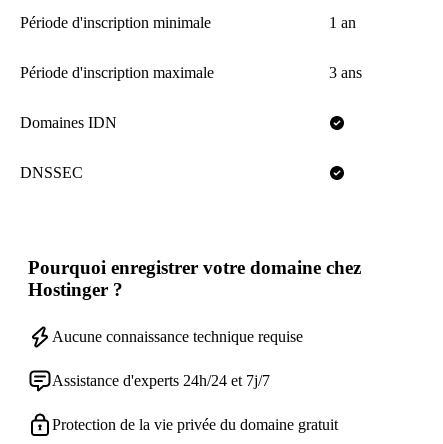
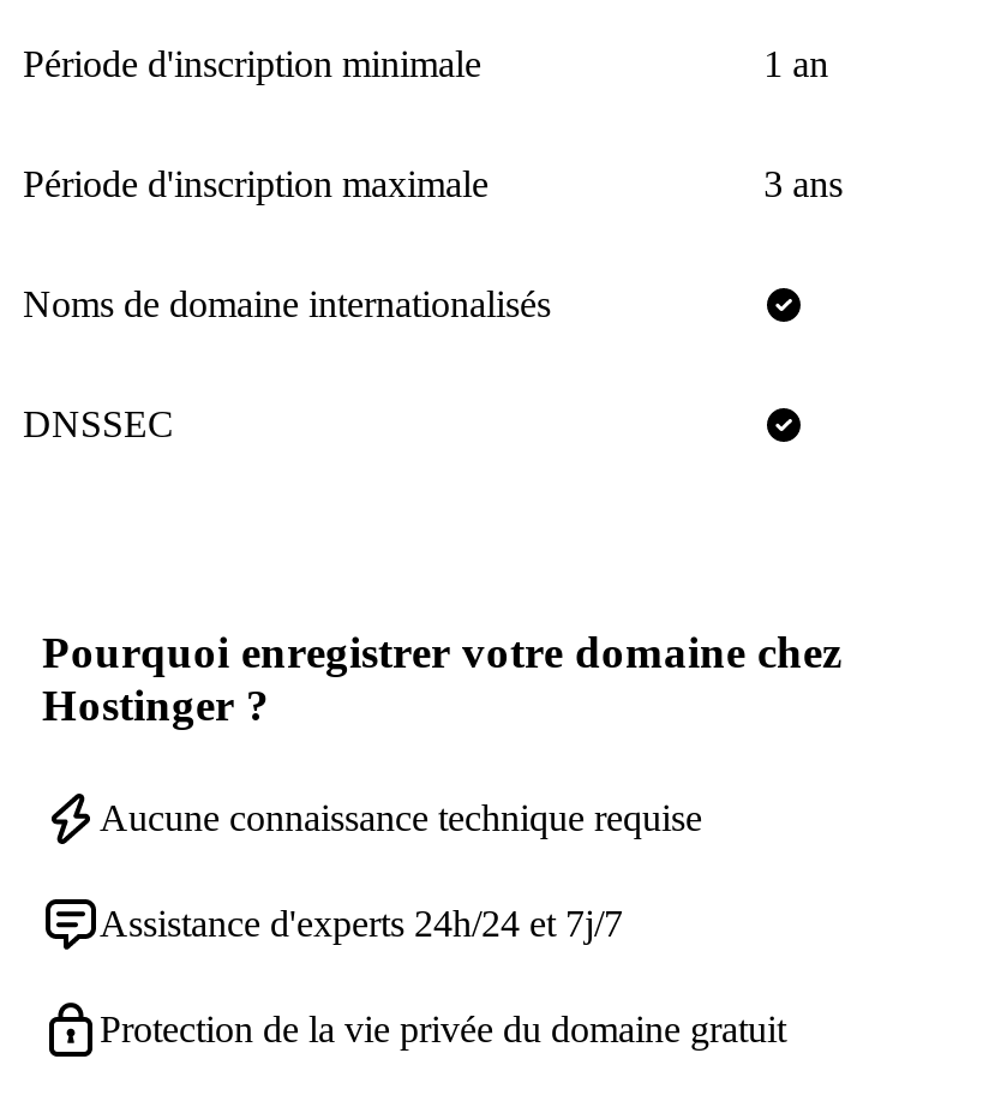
- Domaines IDN
+ Noms de domaine internationalisés
